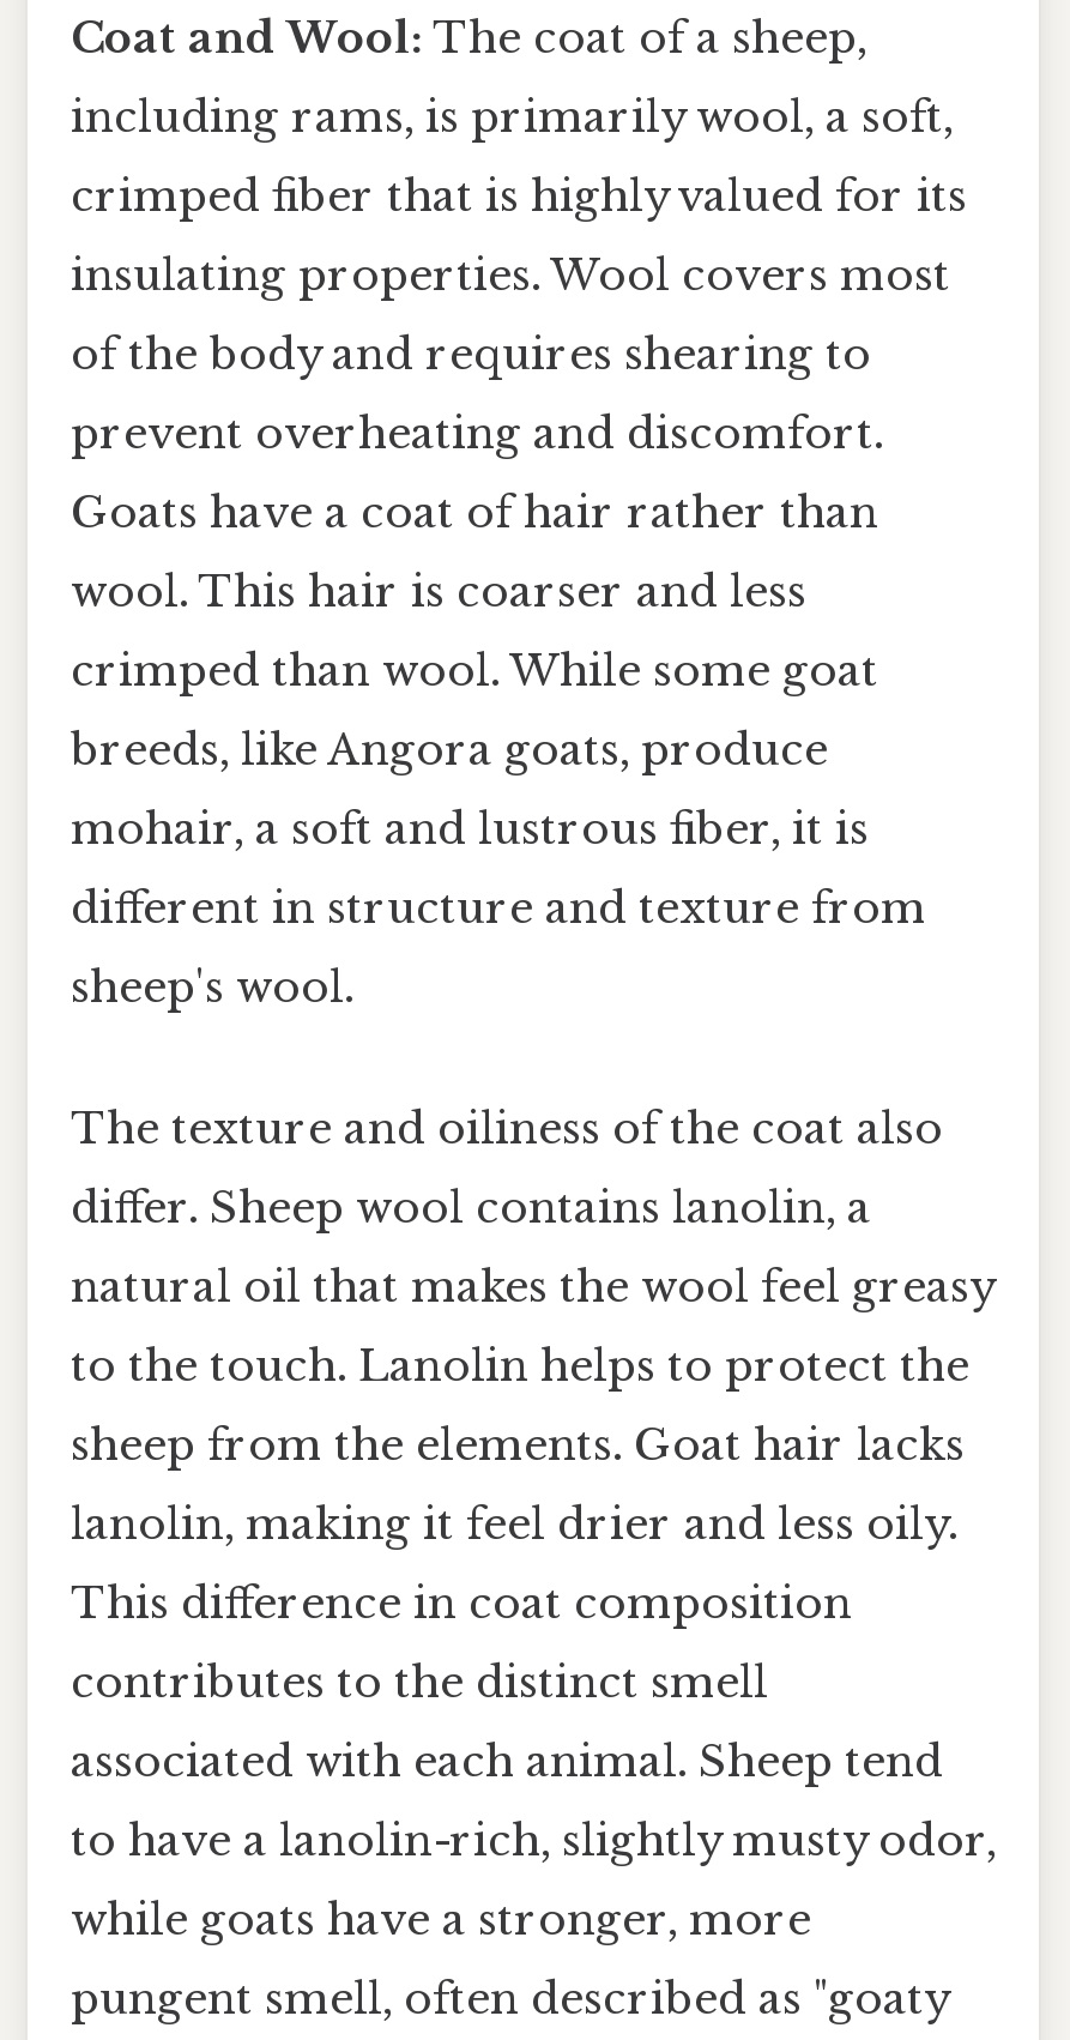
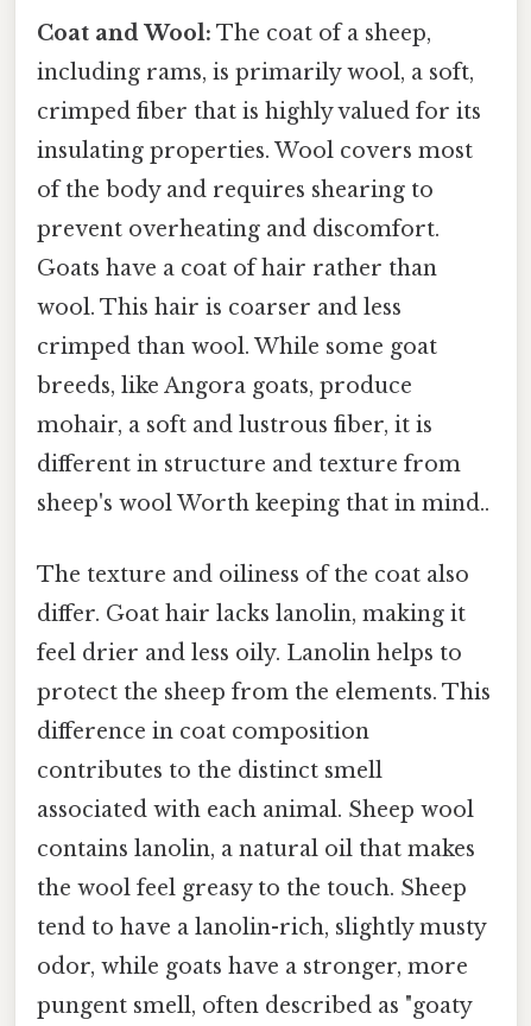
- sheep's wool.
+ sheep's wool Worth keeping that in mind..

- differ. Sheep wool contains lanolin, a
- natural oil that makes the wool feel greasy
- to the touch. Lanolin helps to protect the
- sheep from the elements. Goat hair lacks
- lanolin, making it feel drier and less oily.
- This difference in coat composition
+ differ. Goat hair lacks lanolin, making it
+ feel drier and less oily. Lanolin helps to
+ protect the sheep from the elements. This
+ difference in coat composition

moved up: contributes to the distinct smell

- associated with each animal. Sheep tend
- to have a lanolin-rich, slightly musty odor,
- while goats have a stronger, more
+ associated with each animal. Sheep wool
+ contains lanolin, a natural oil that makes
+ the wool feel greasy to the touch. Sheep
+ tend to have a lanolin-rich, slightly musty
+ odor, while goats have a stronger, more
